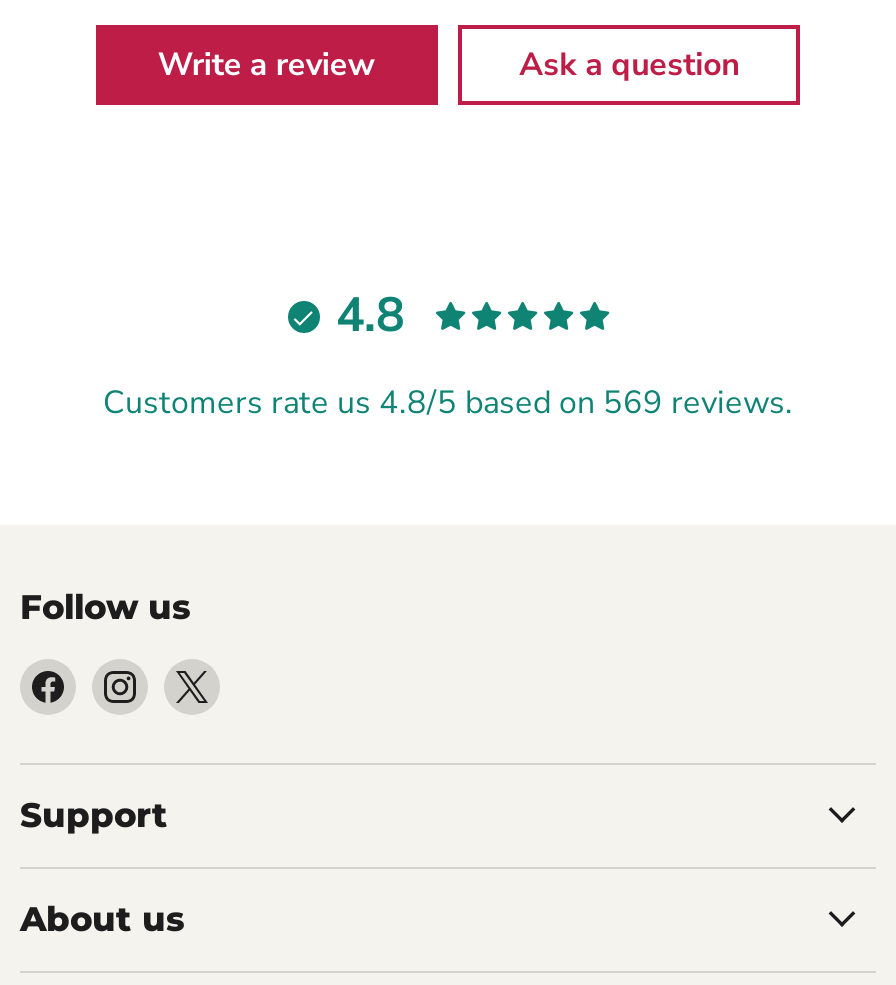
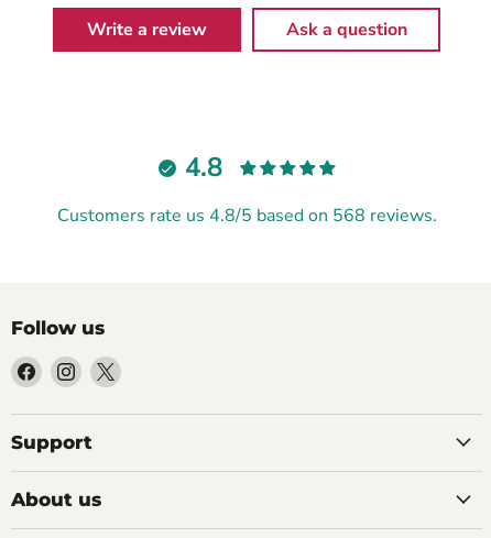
- Customers rate us 4.8/5 based on 569 reviews.
+ Customers rate us 4.8/5 based on 568 reviews.
